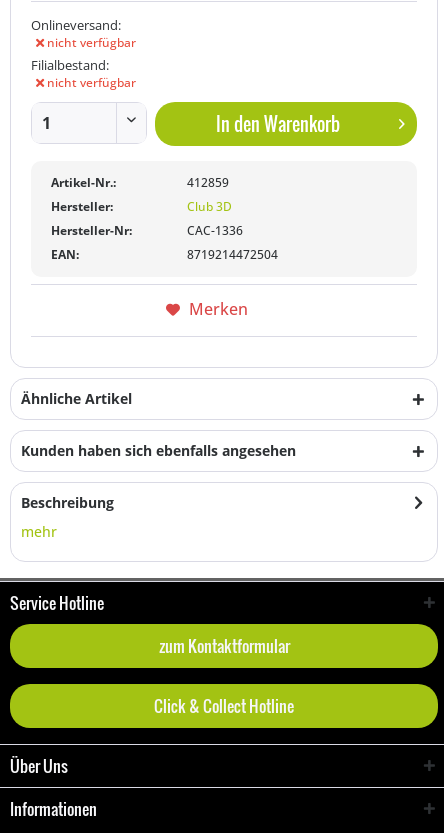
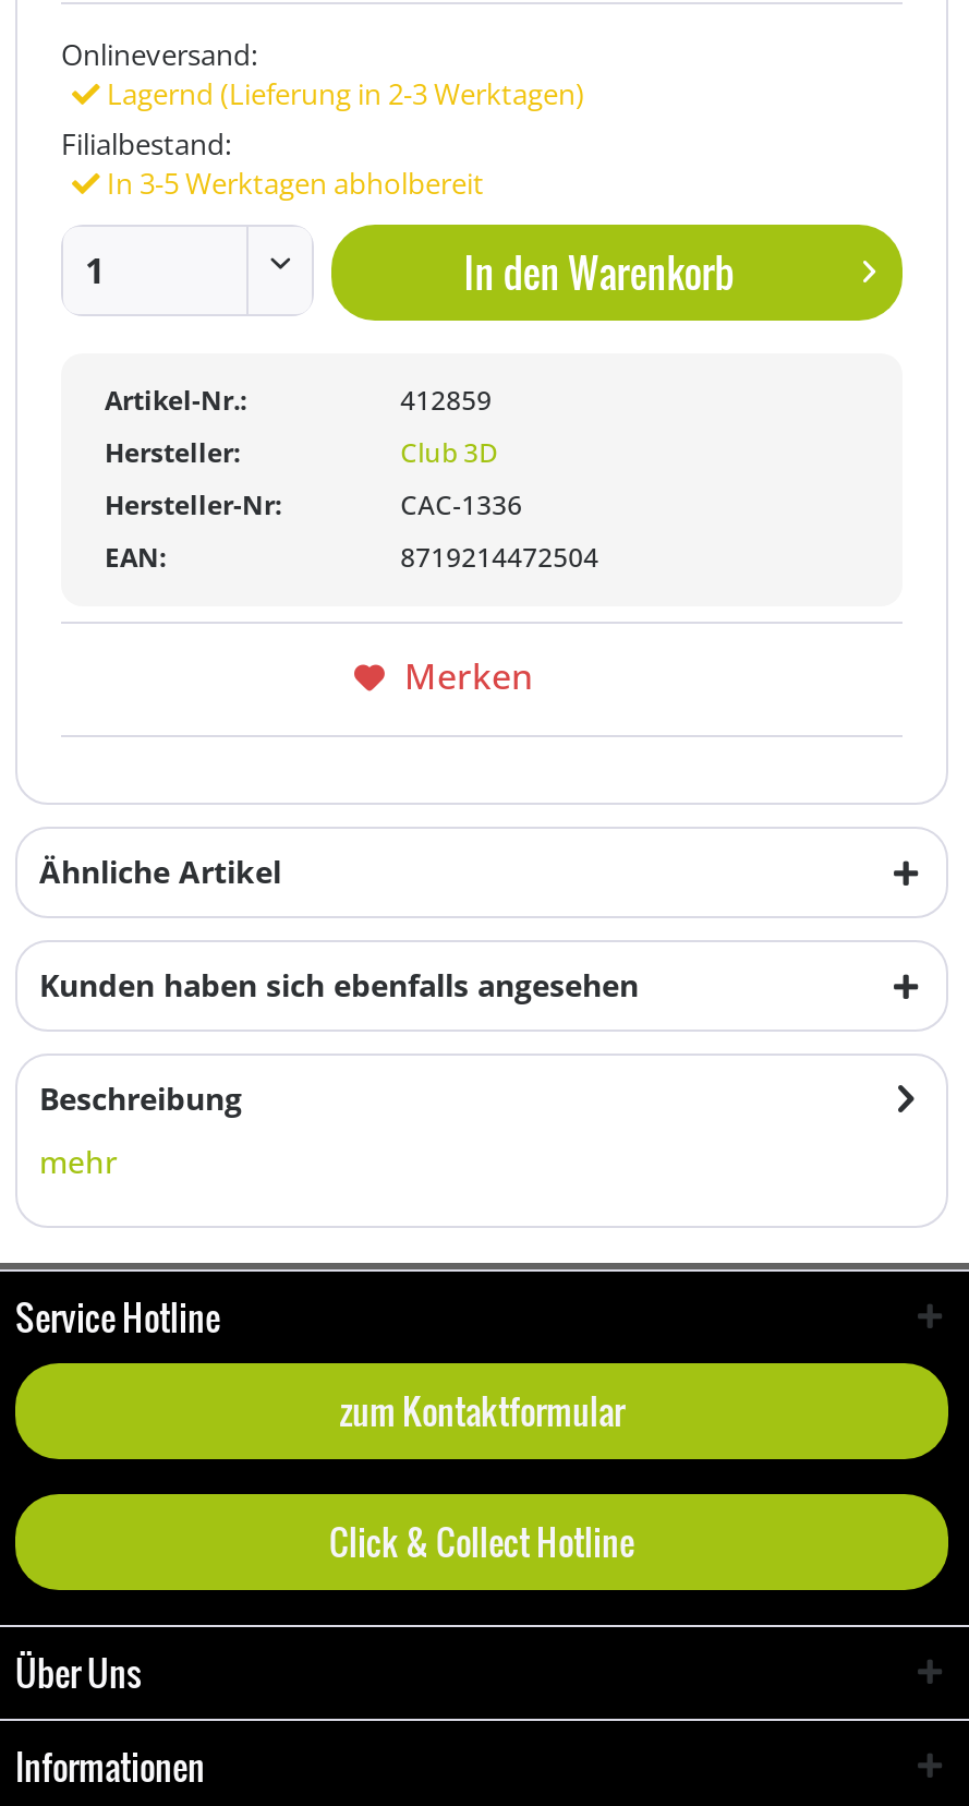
- nicht verfügbar
+ Lagernd (Lieferung in 2-3 Werktagen)

- nicht verfügbar
+ In 3-5 Werktagen abholbereit
